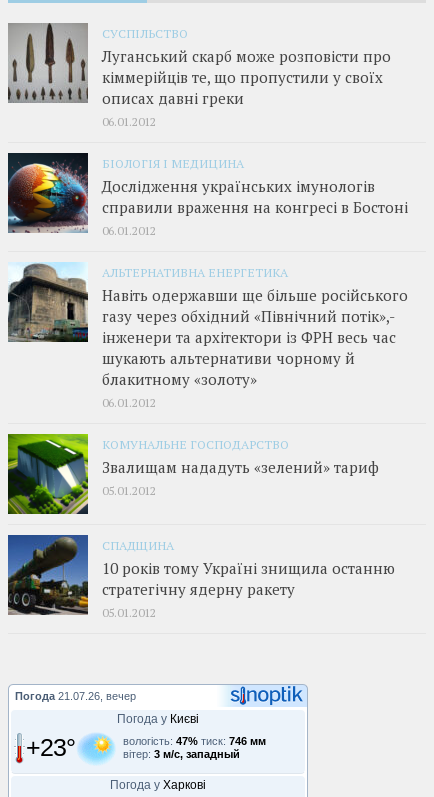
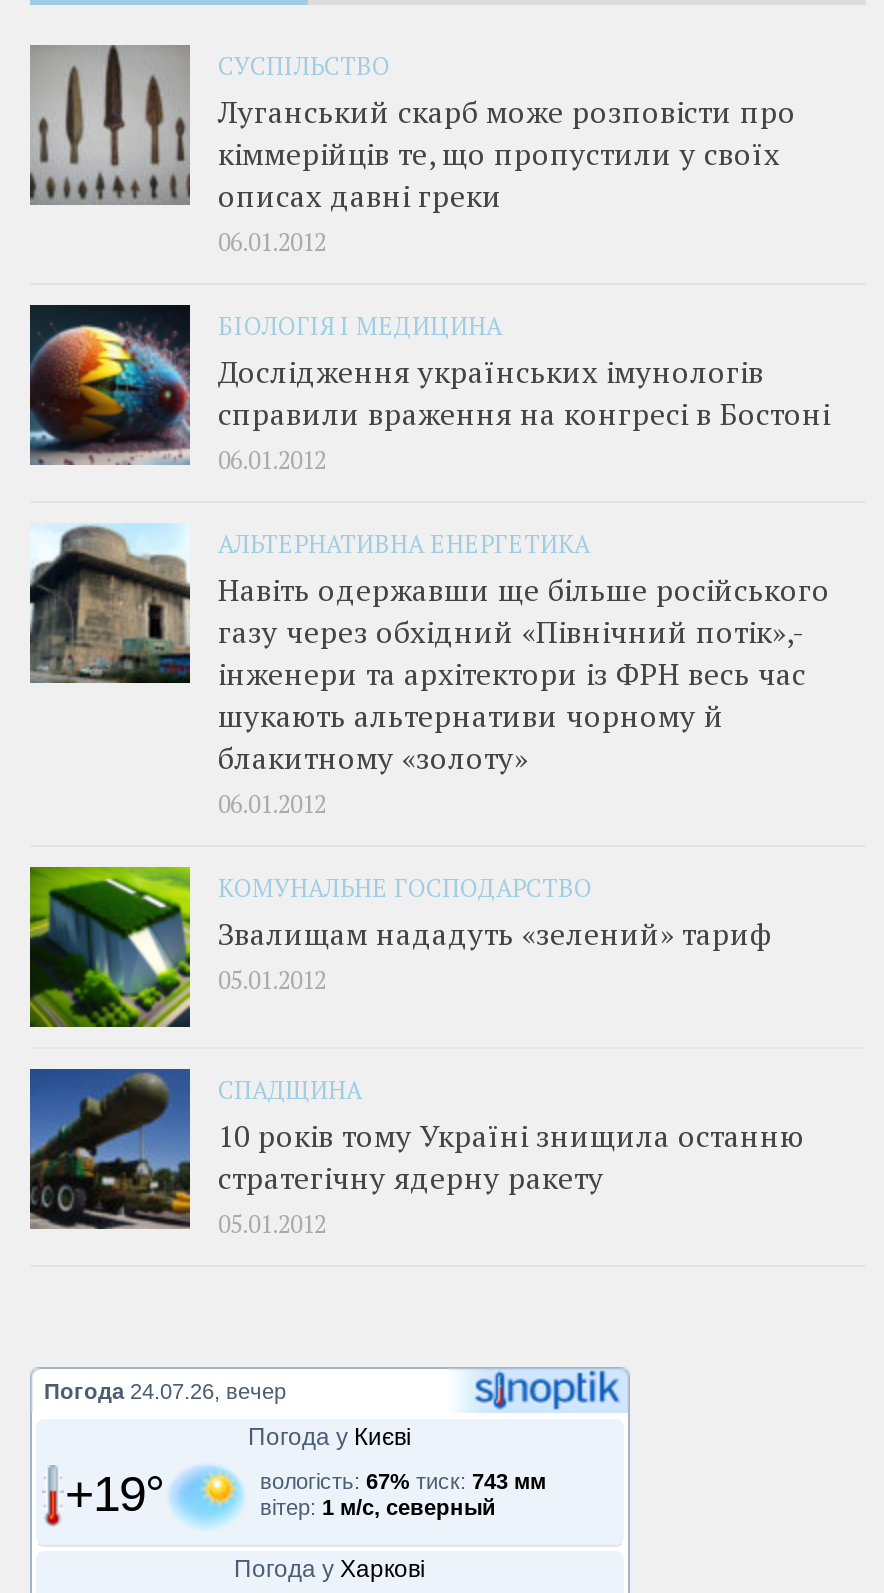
- Погода 21.07.26, вечер
+ Погода 24.07.26, вечер

- +23°
+ +19°

- вологість: 47% тиск: 746 мм
+ вологість: 67% тиск: 743 мм

- вітер: 3 м/с, западный
+ вітер: 1 м/с, северный
